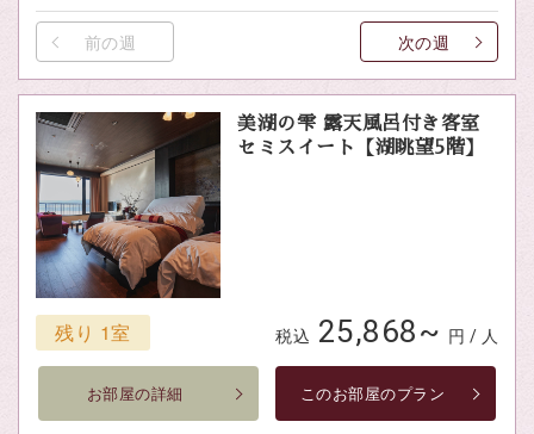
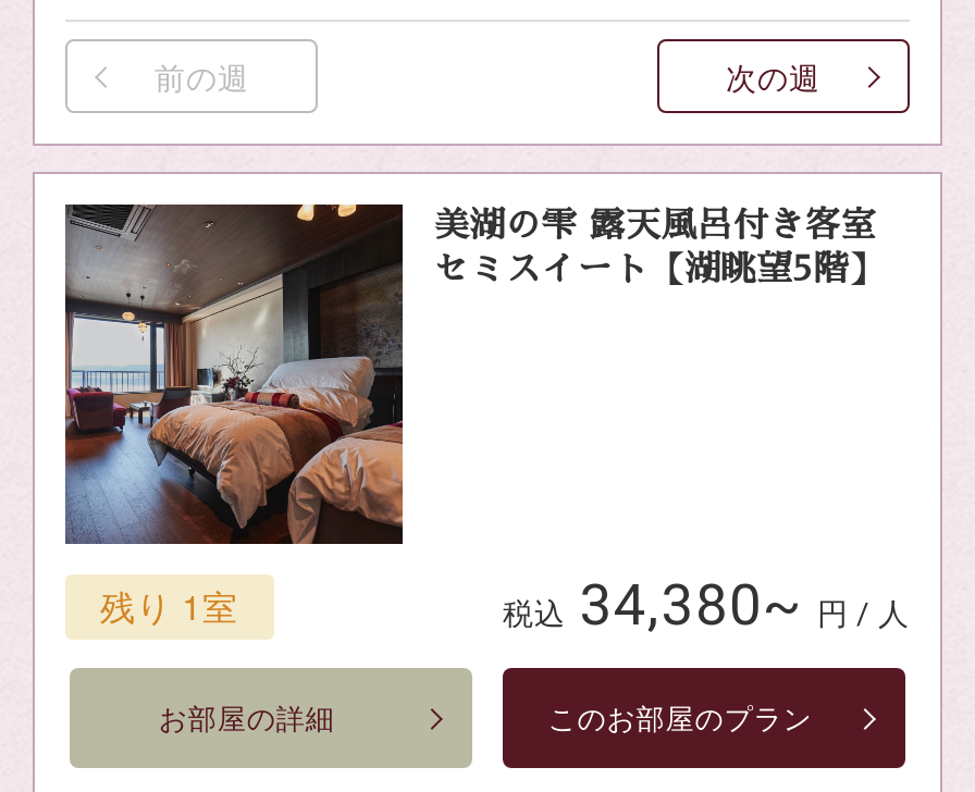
- 税込25,868~円 / 人
+ 税込34,380~円 / 人
